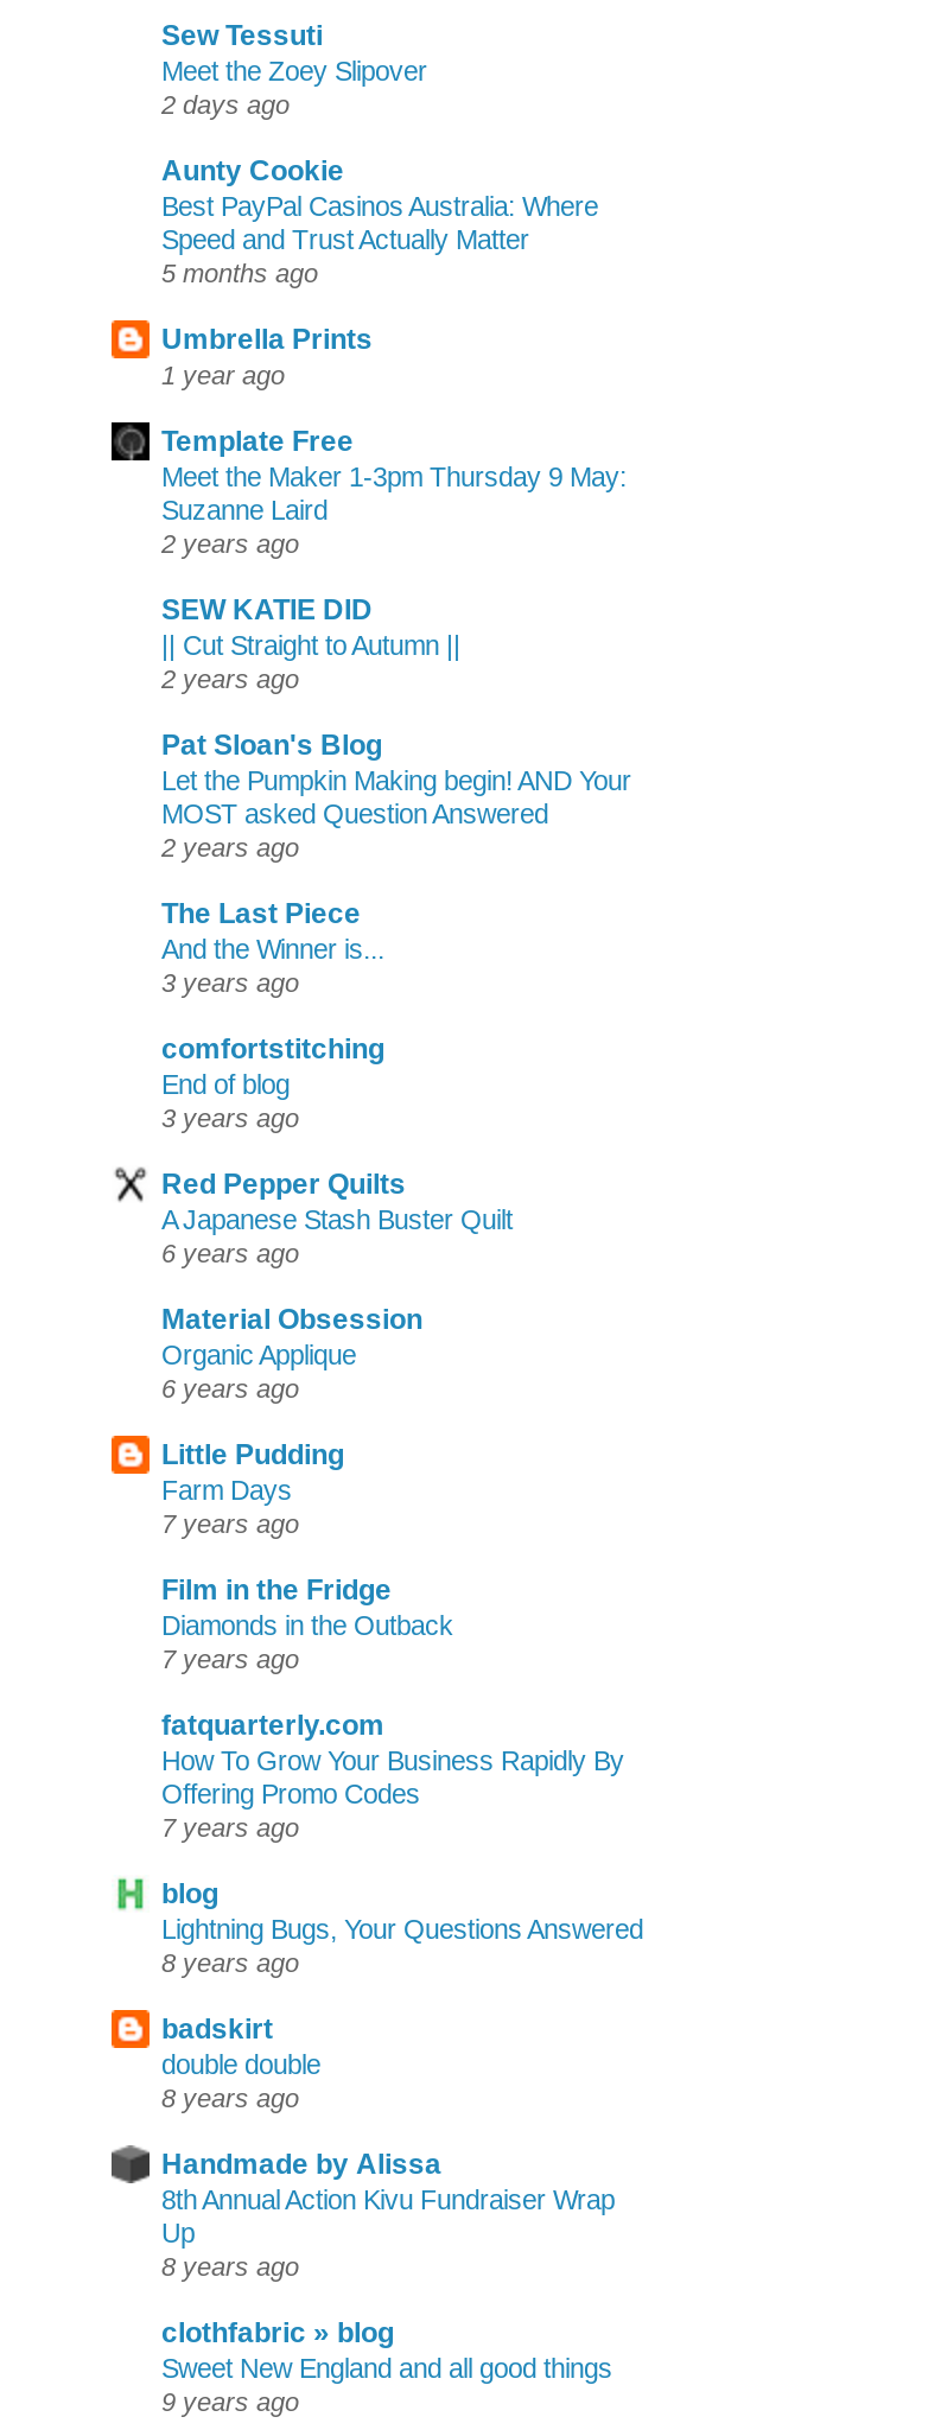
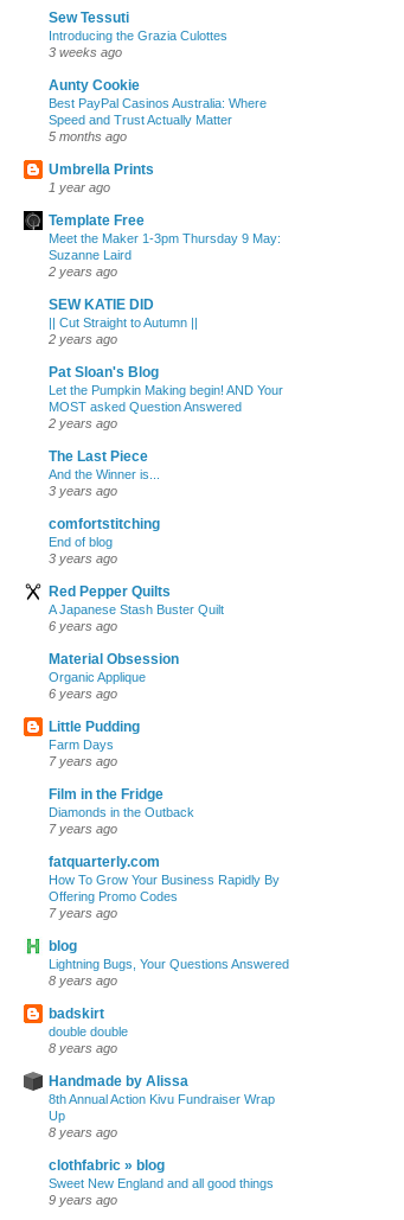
- Meet the Zoey Slipover
+ Introducing the Grazia Culottes

- 2 days ago
+ 3 weeks ago
